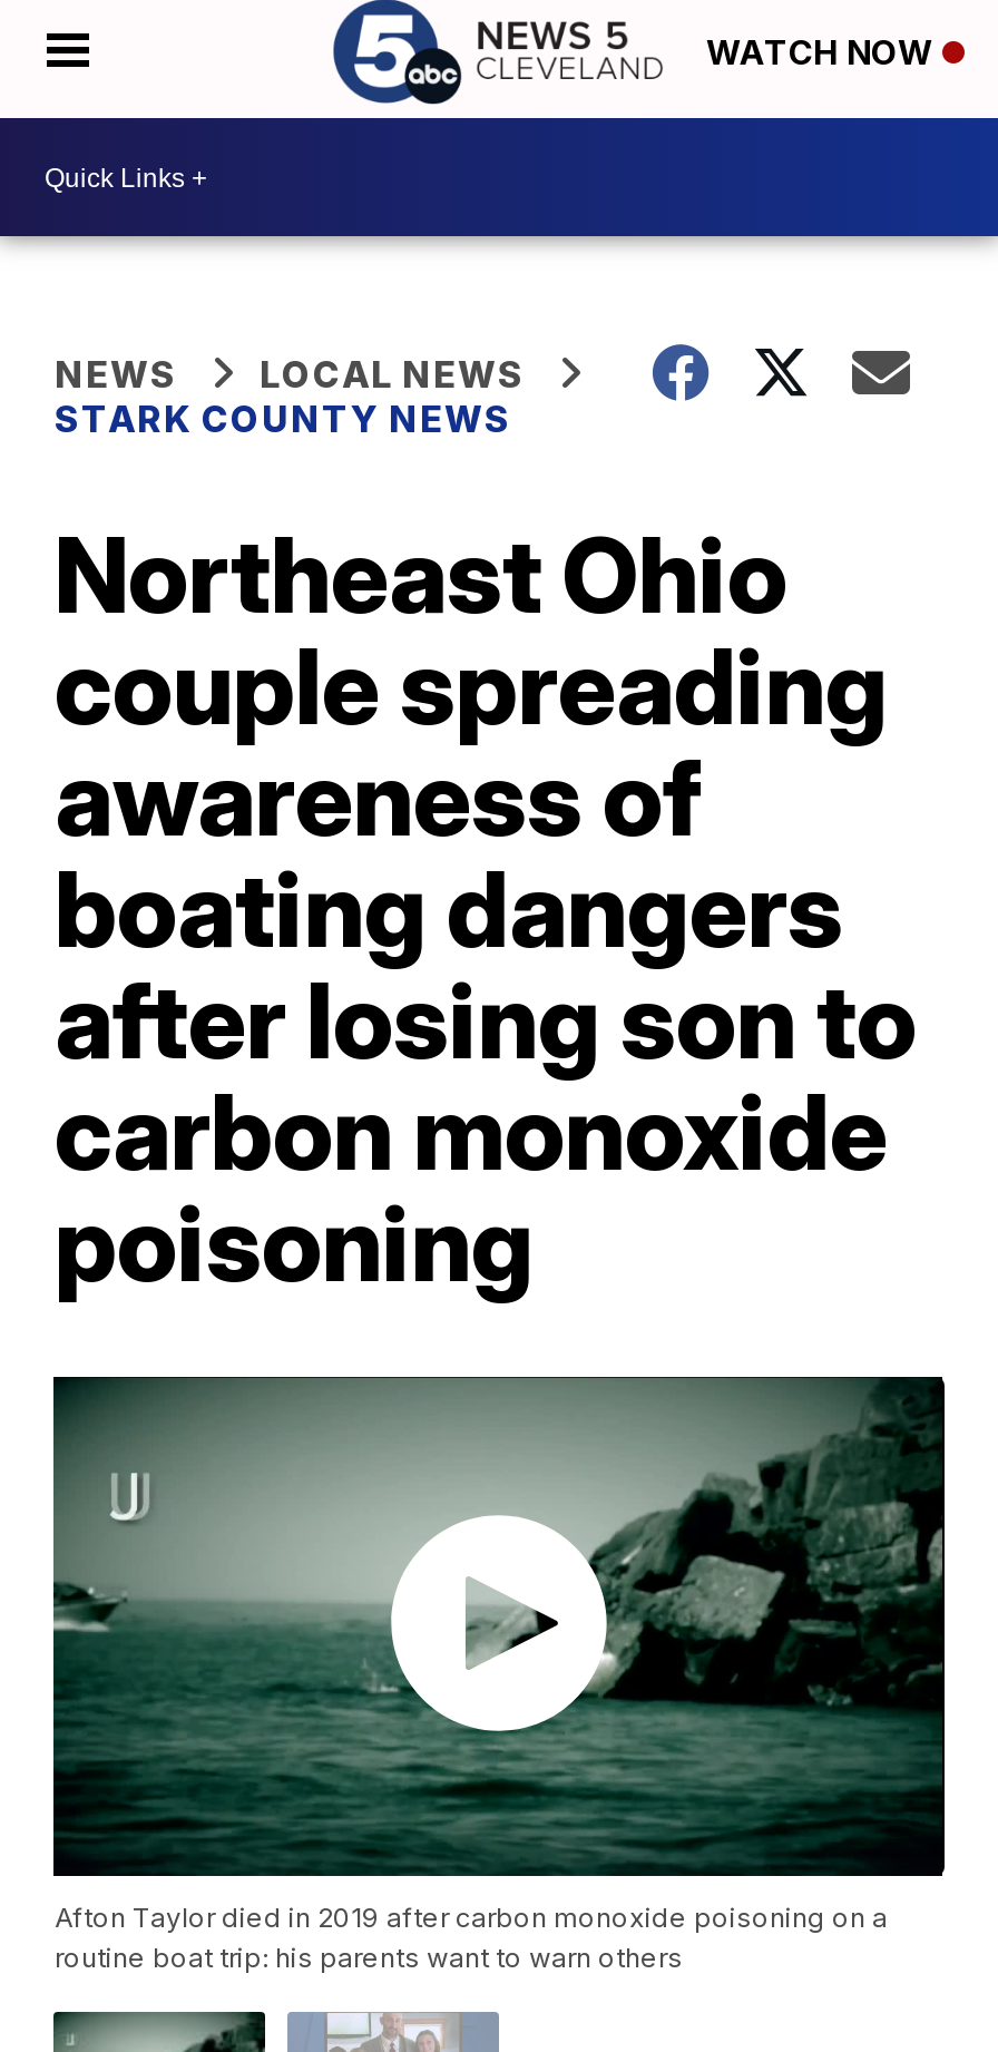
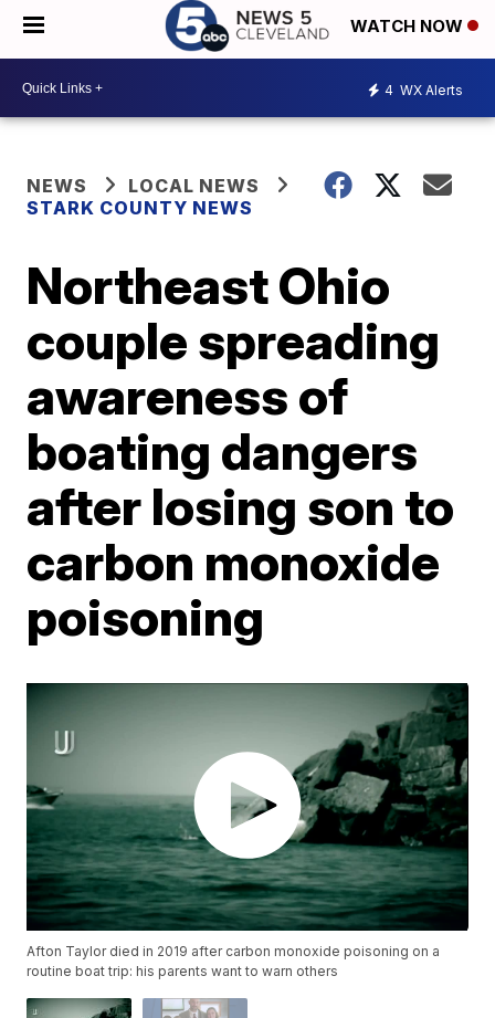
+ 4 WX Alerts
